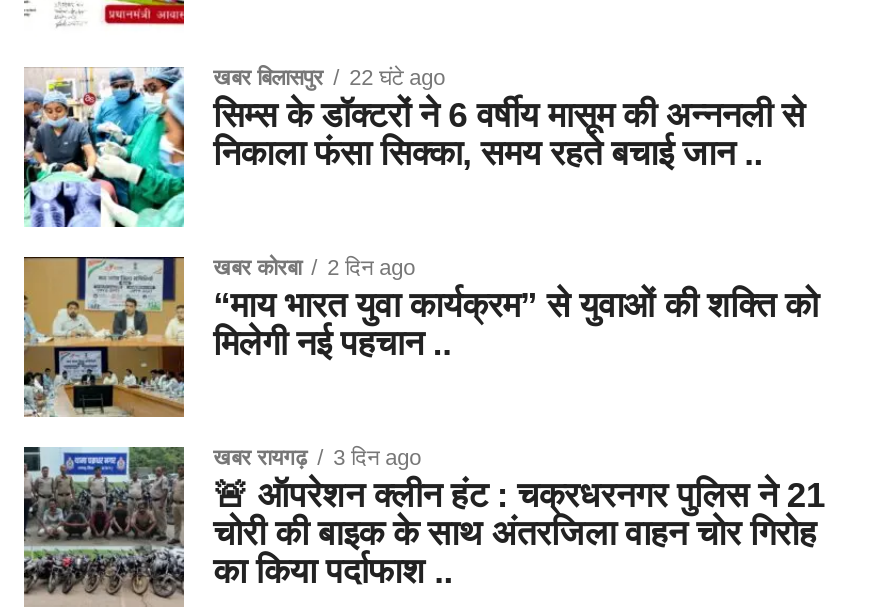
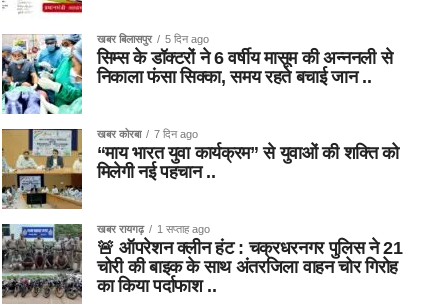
- खबर बिलासपुर 22 घंटे ago
+ खबर बिलासपुर 5 दिन ago

- खबर कोरबा 2 दिन ago
+ खबर कोरबा 7 दिन ago

- खबर रायगढ़ 3 दिन ago
+ खबर रायगढ़ 1 सप्ताह ago
